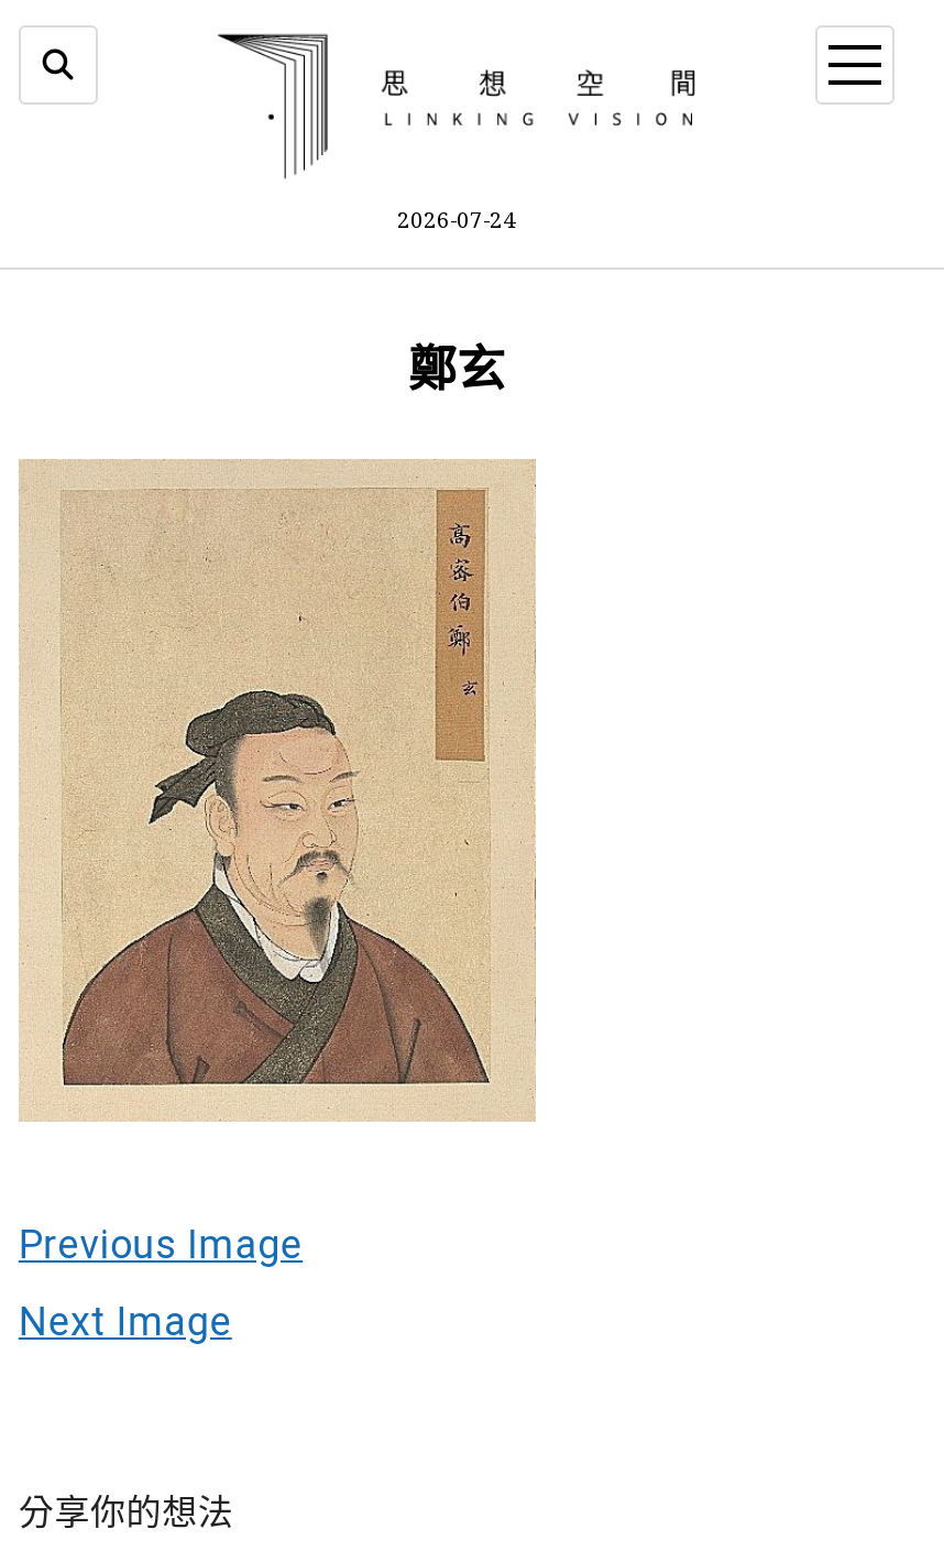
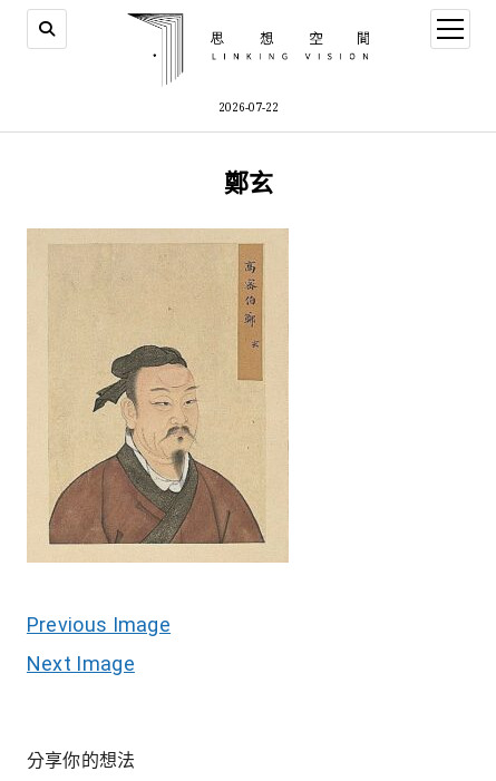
- 2026-07-24
+ 2026-07-22
